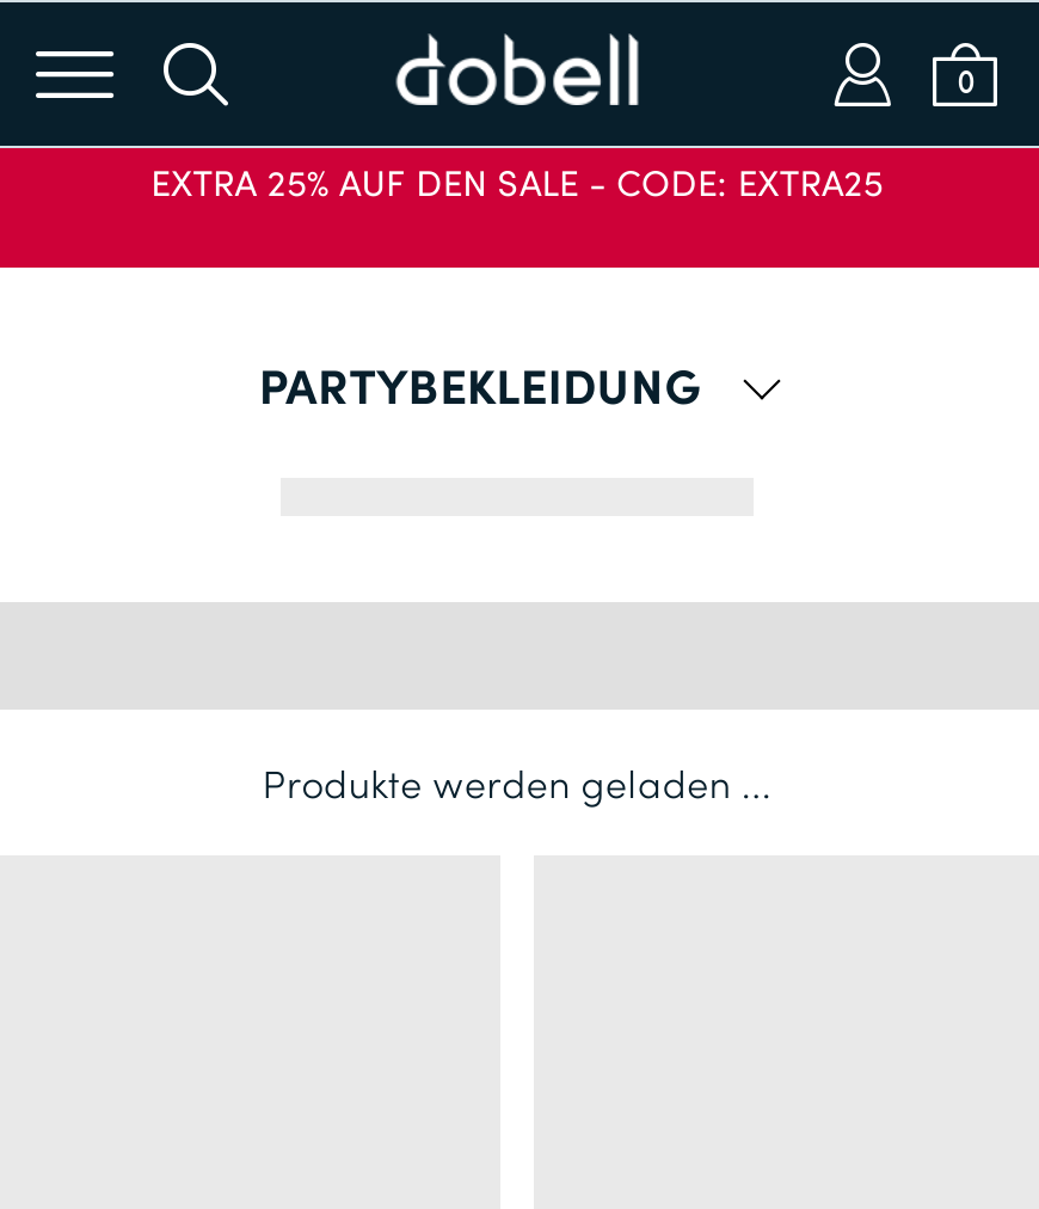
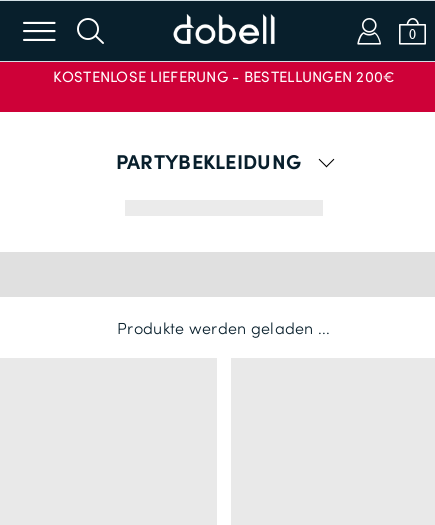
- EXTRA 25% AUF DEN SALE - CODE: EXTRA25
+ KOSTENLOSE LIEFERUNG - BESTELLUNGEN 200€
